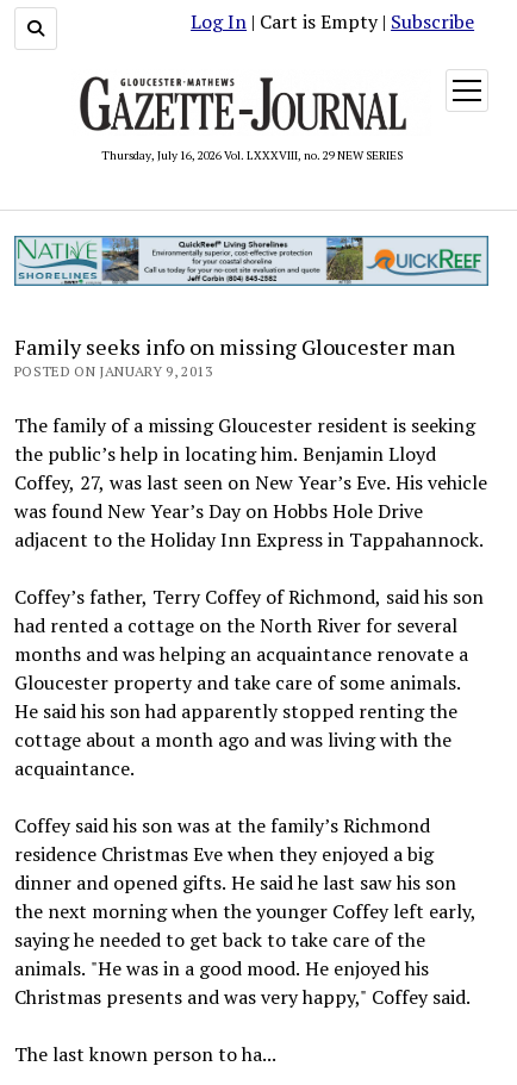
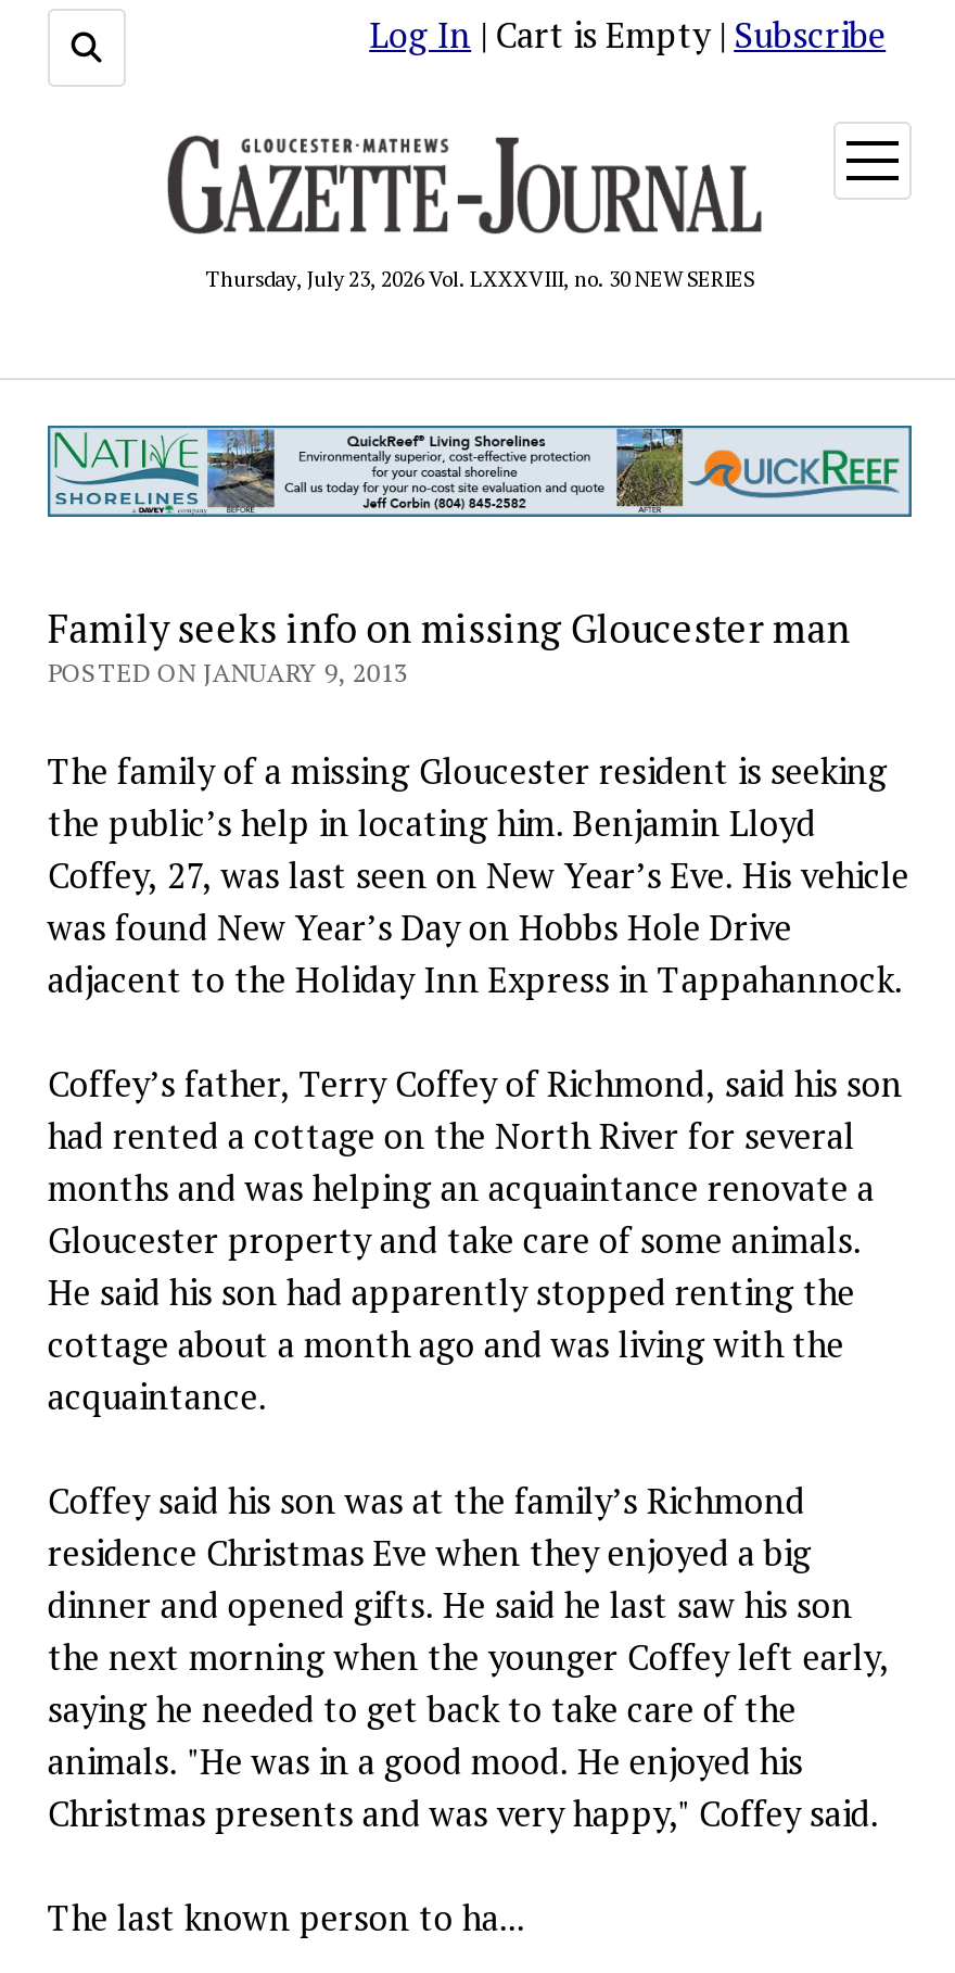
- Thursday, July 16, 2026 Vol. LXXXVIII, no. 29 NEW SERIES
+ Thursday, July 23, 2026 Vol. LXXXVIII, no. 30 NEW SERIES
